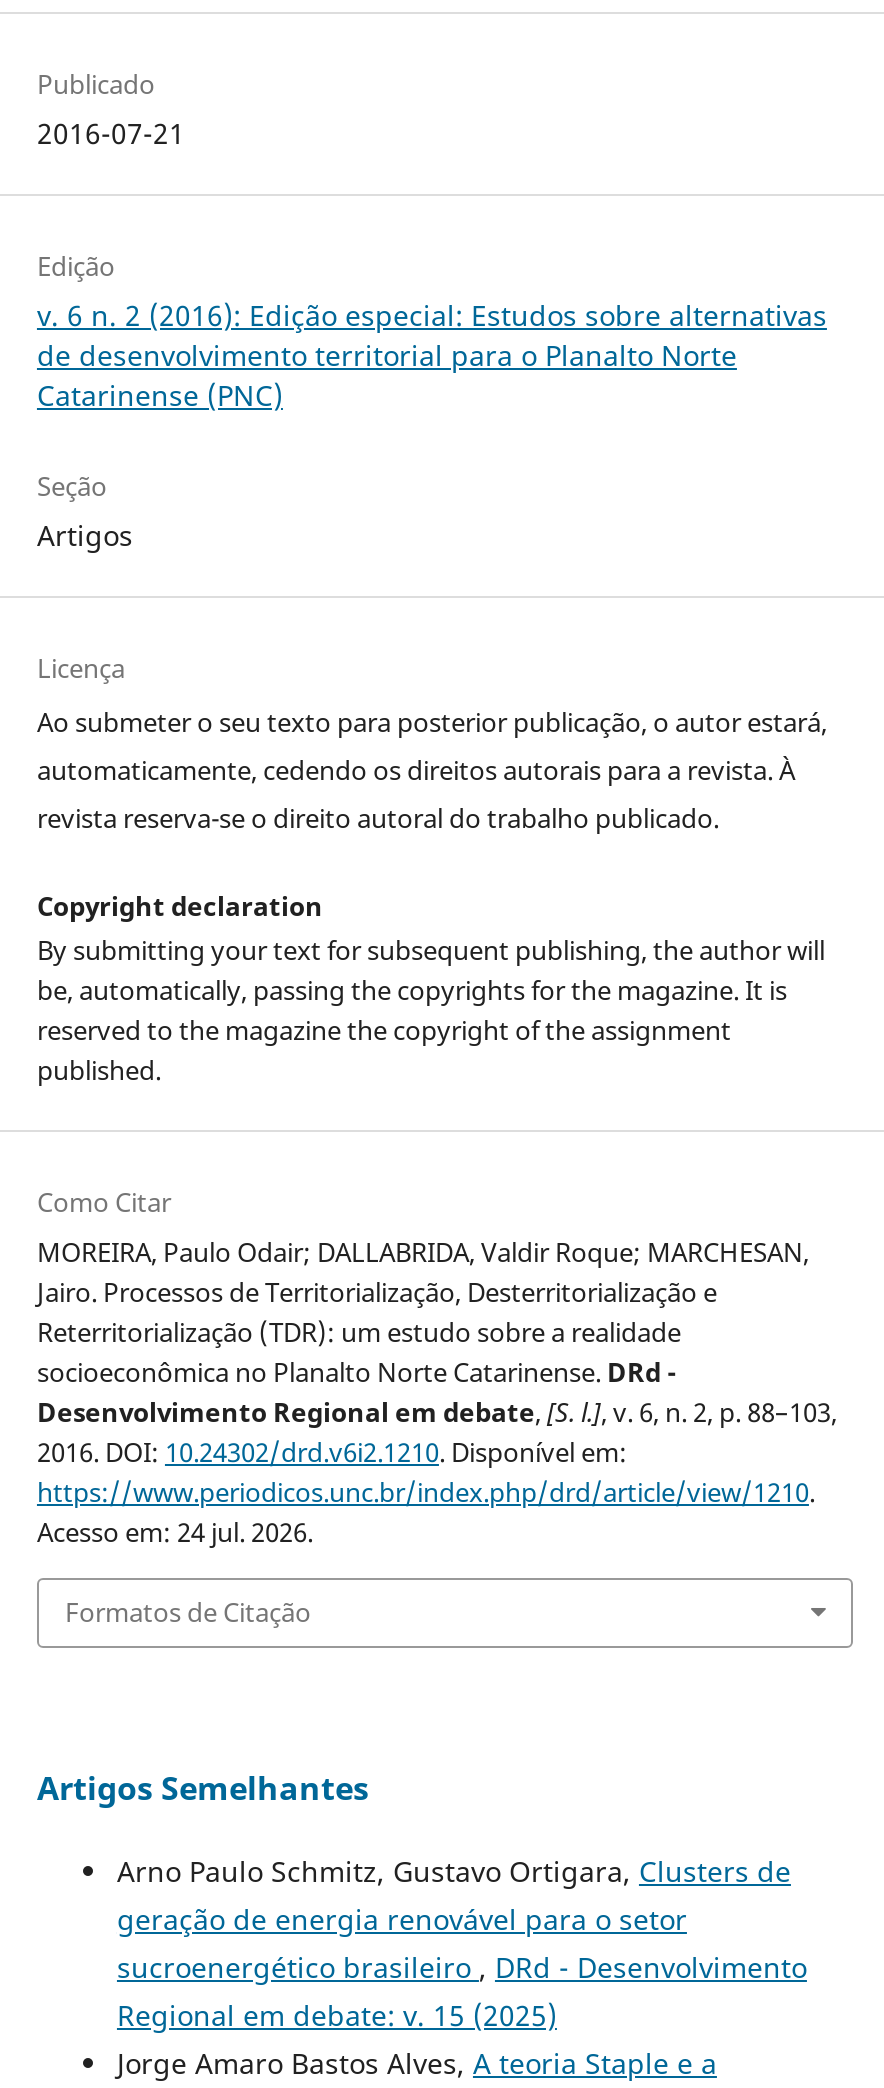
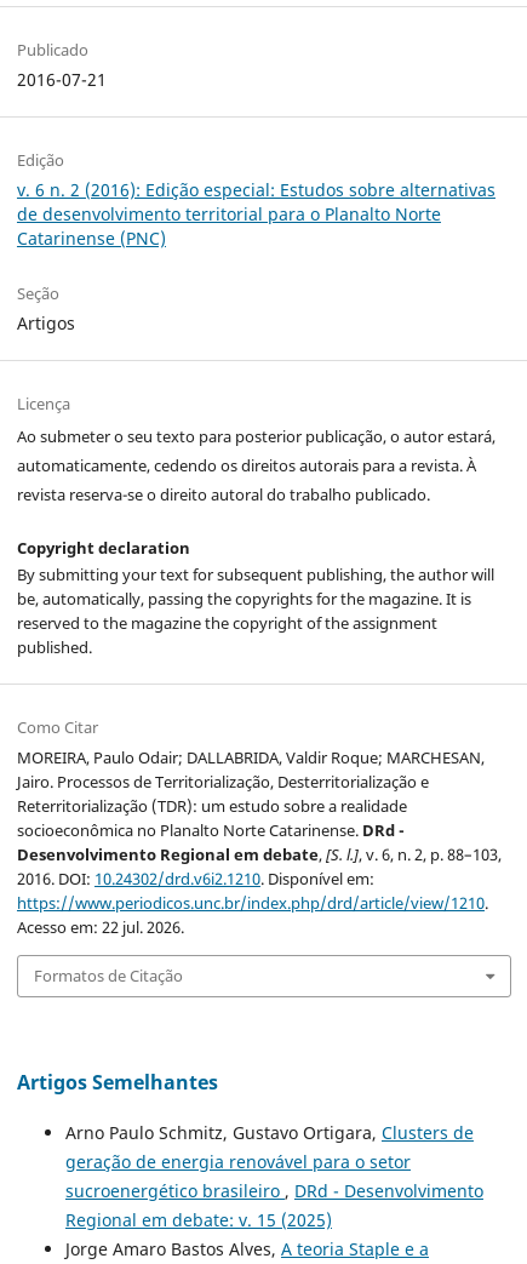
- Acesso em: 24 jul. 2026.
+ Acesso em: 22 jul. 2026.
